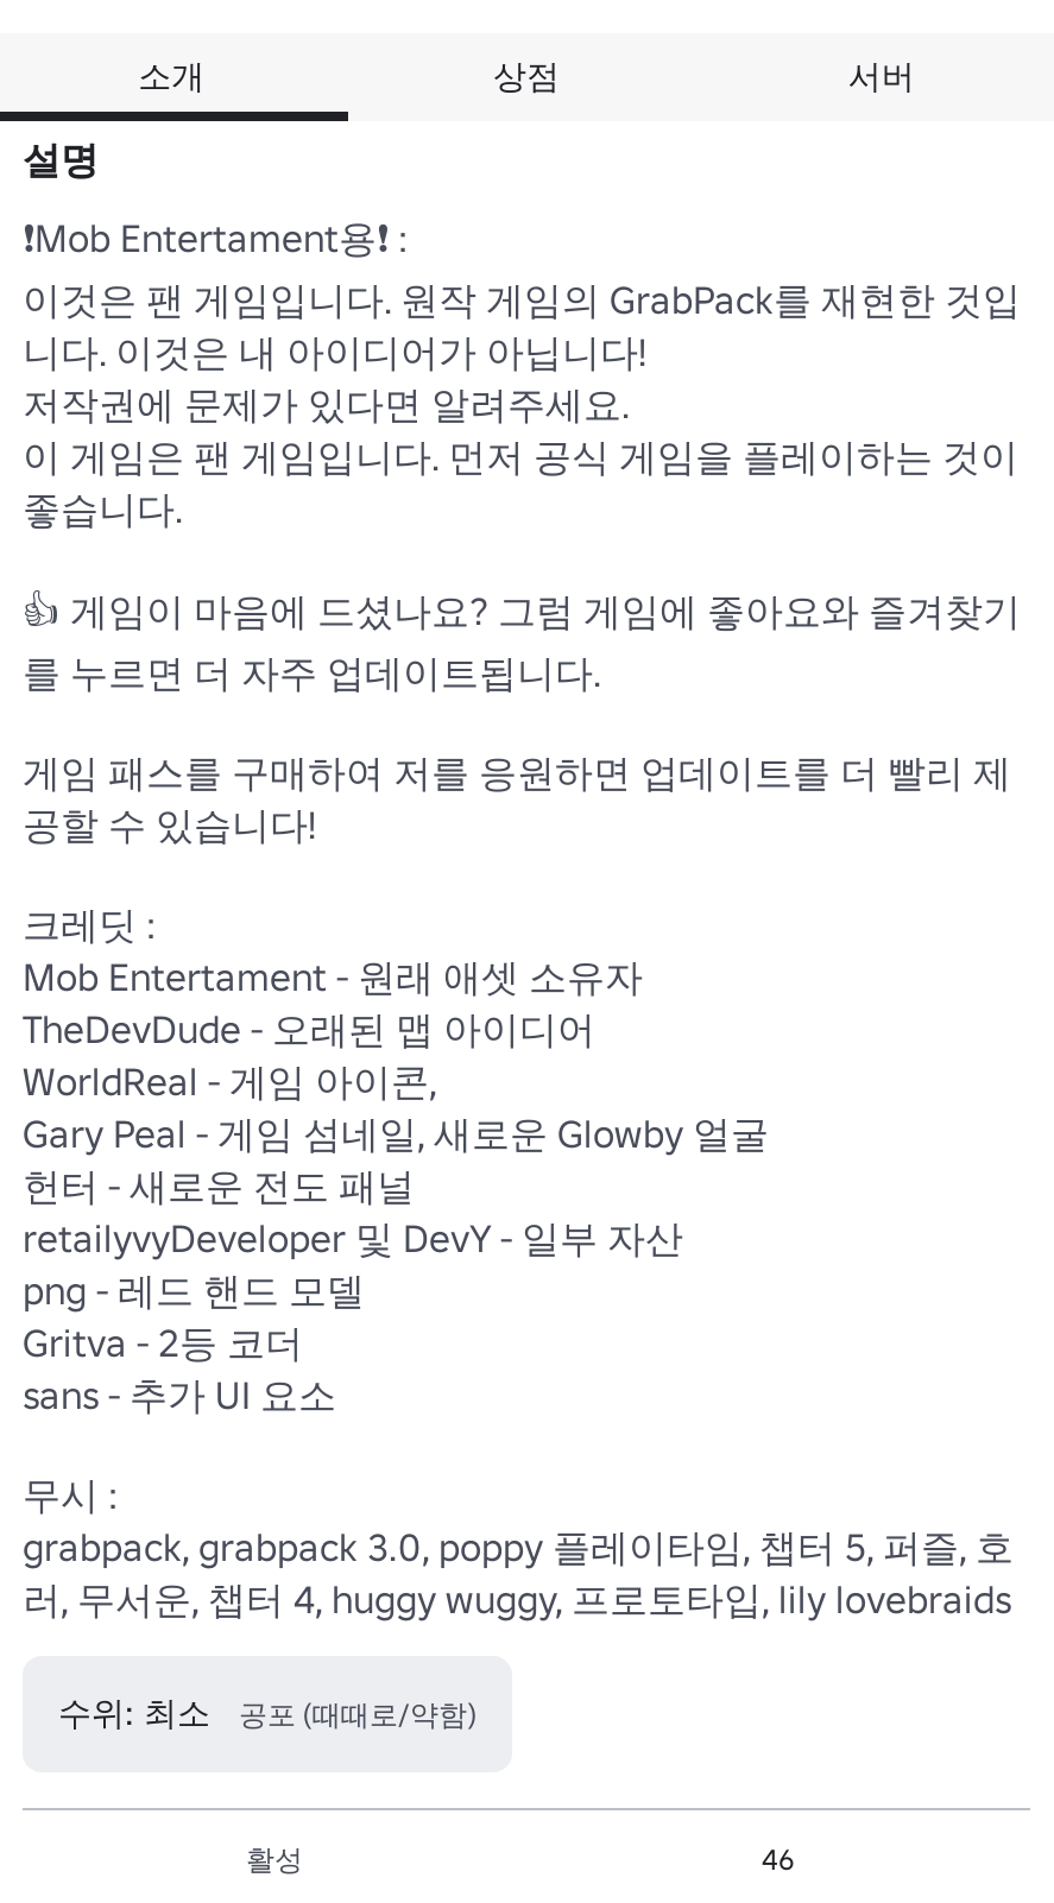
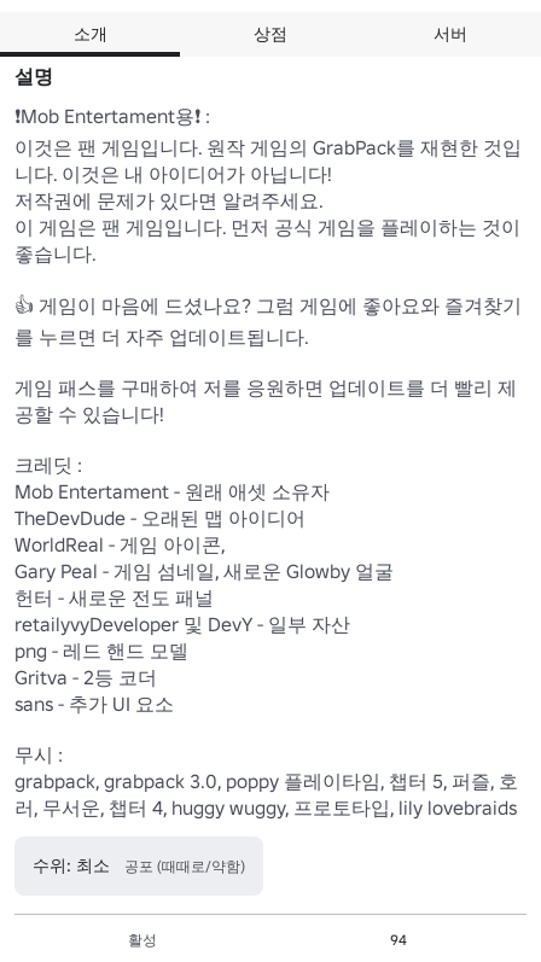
- 46
+ 94
